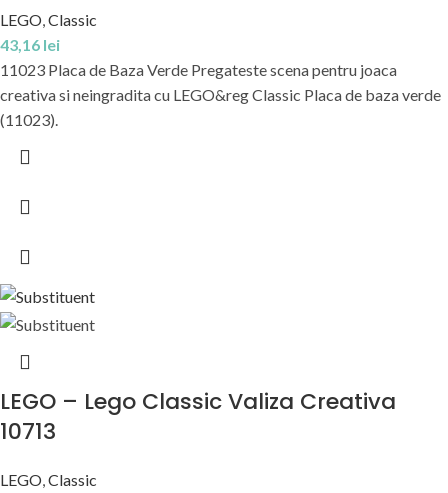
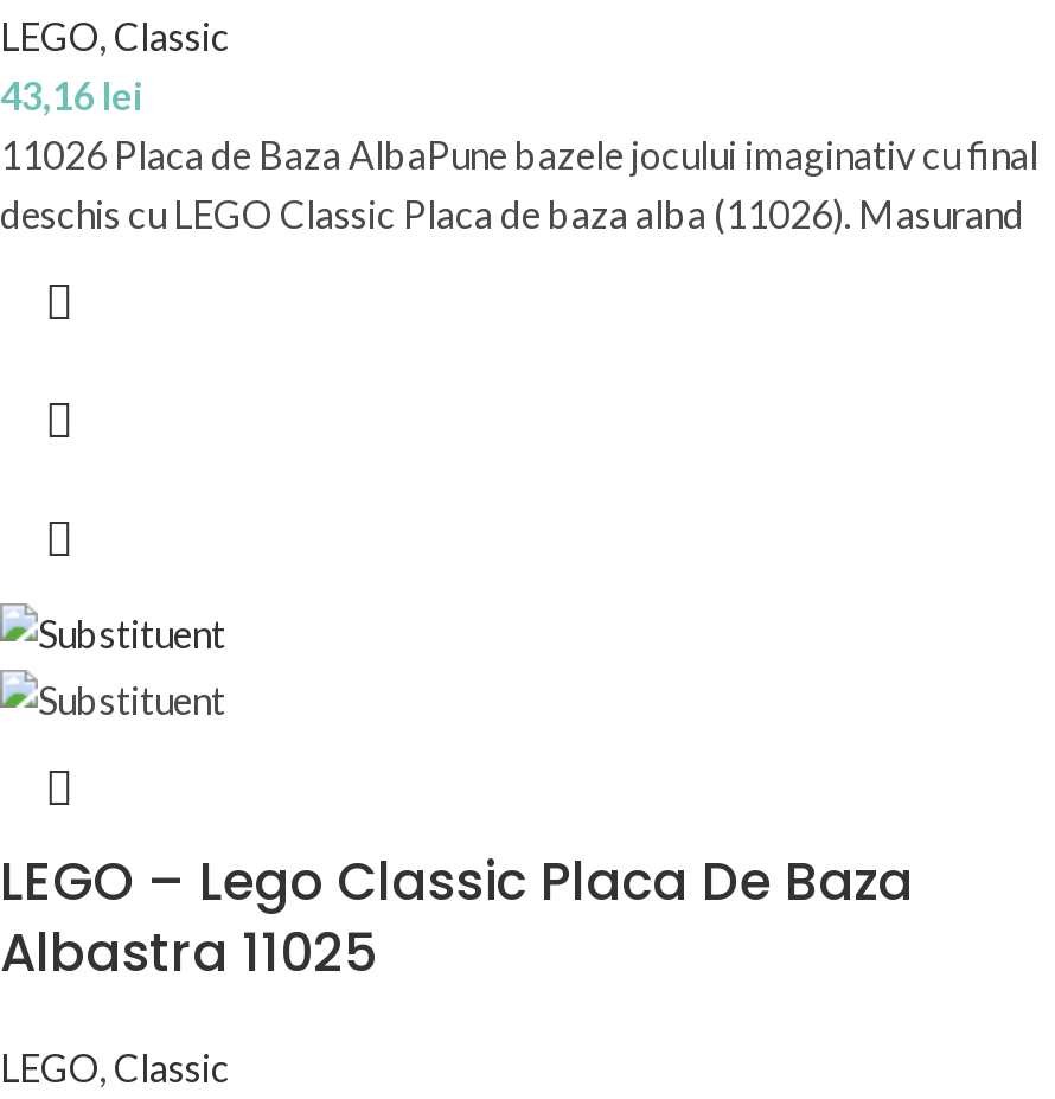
- 11023 Placa de Baza Verde Pregateste scena pentru joaca
- creativa si neingradita cu LEGO&reg Classic Placa de baza verde
- (11023).
+ 11026 Placa de Baza AlbaPune bazele jocului imaginativ cu final
+ deschis cu LEGO Classic Placa de baza alba (11026). Masurand

- LEGO – Lego Classic Valiza Creativa
- 10713
+ LEGO – Lego Classic Placa De Baza
+ Albastra 11025
